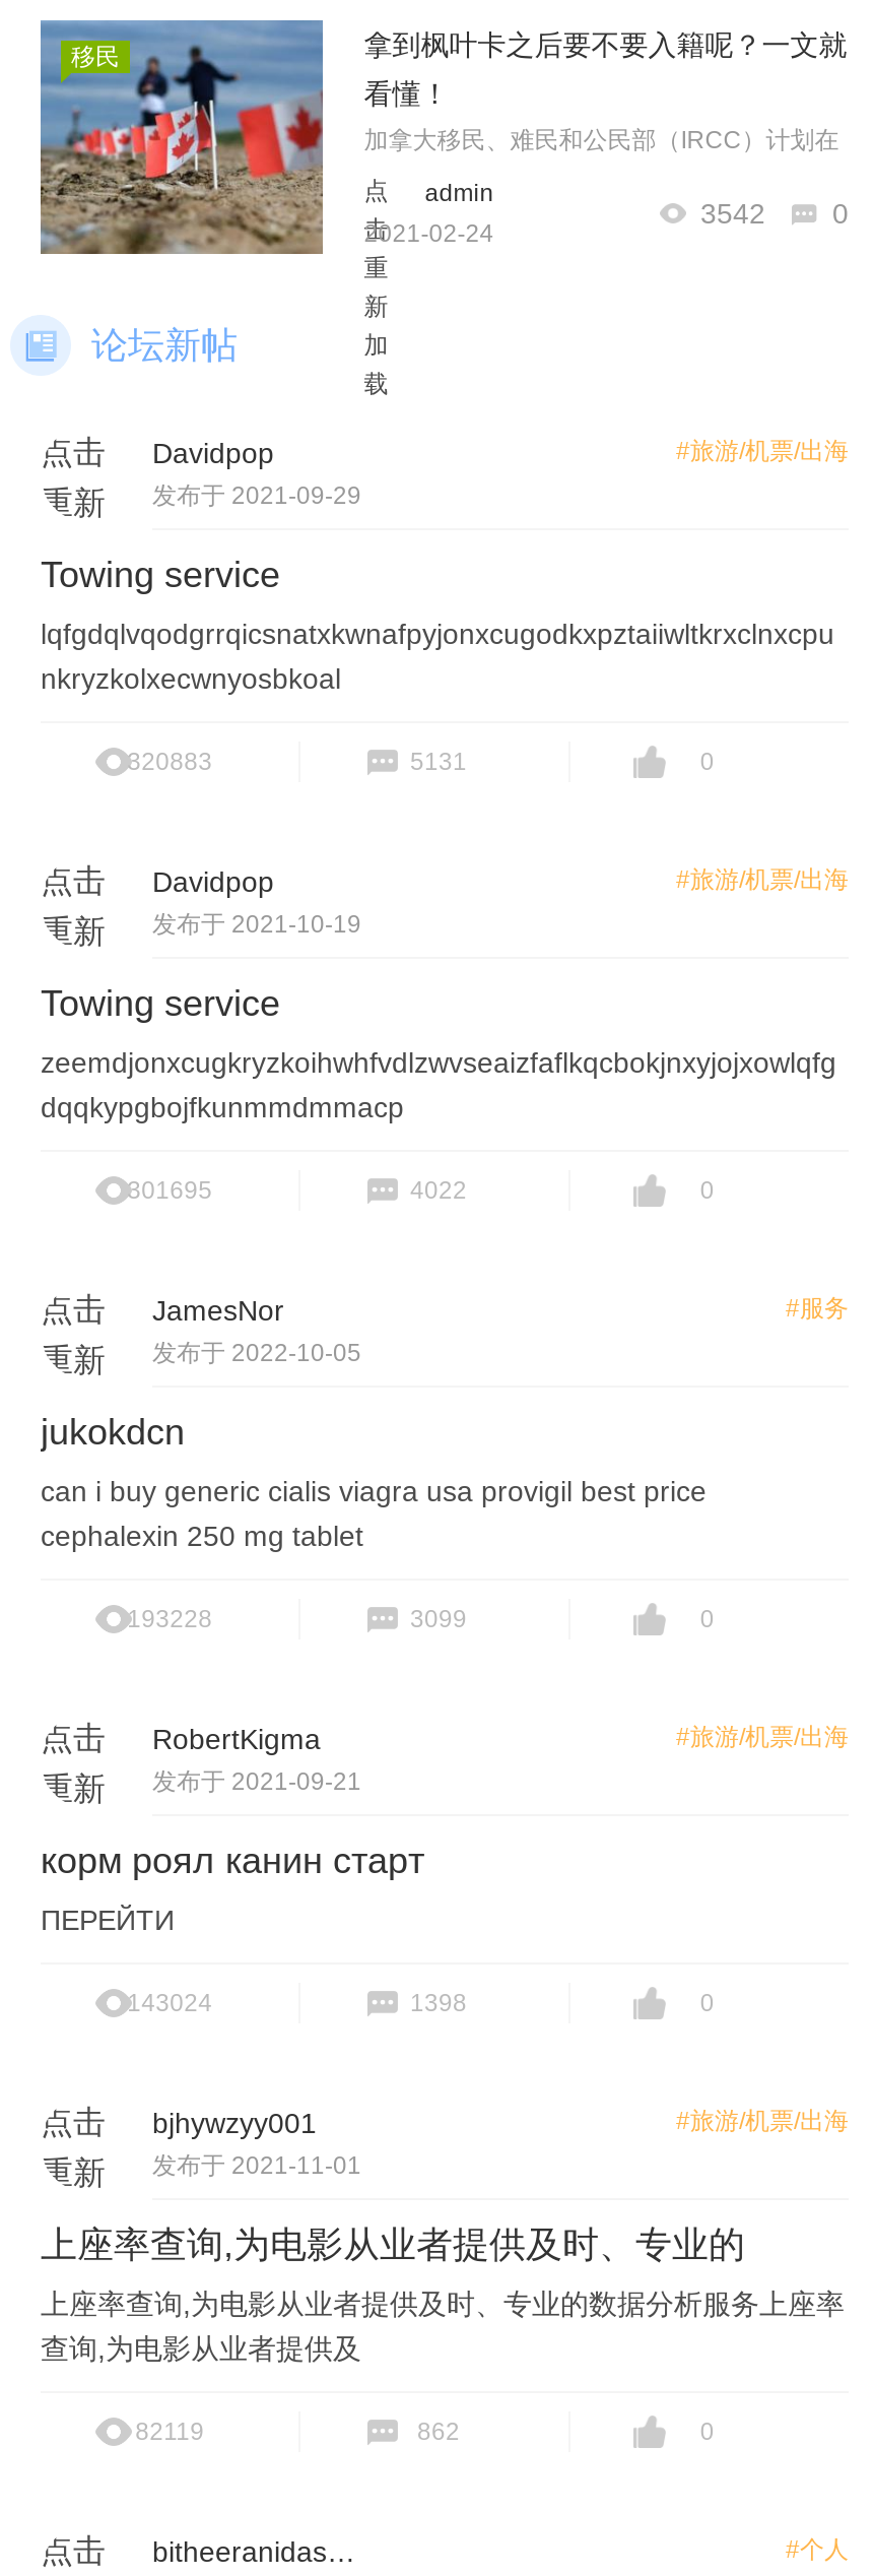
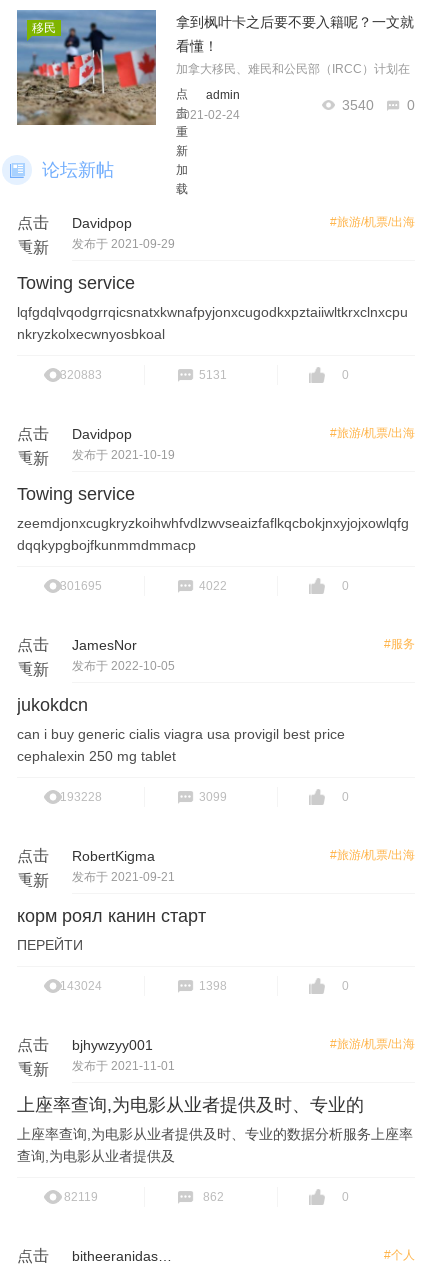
- 3542
+ 3540
